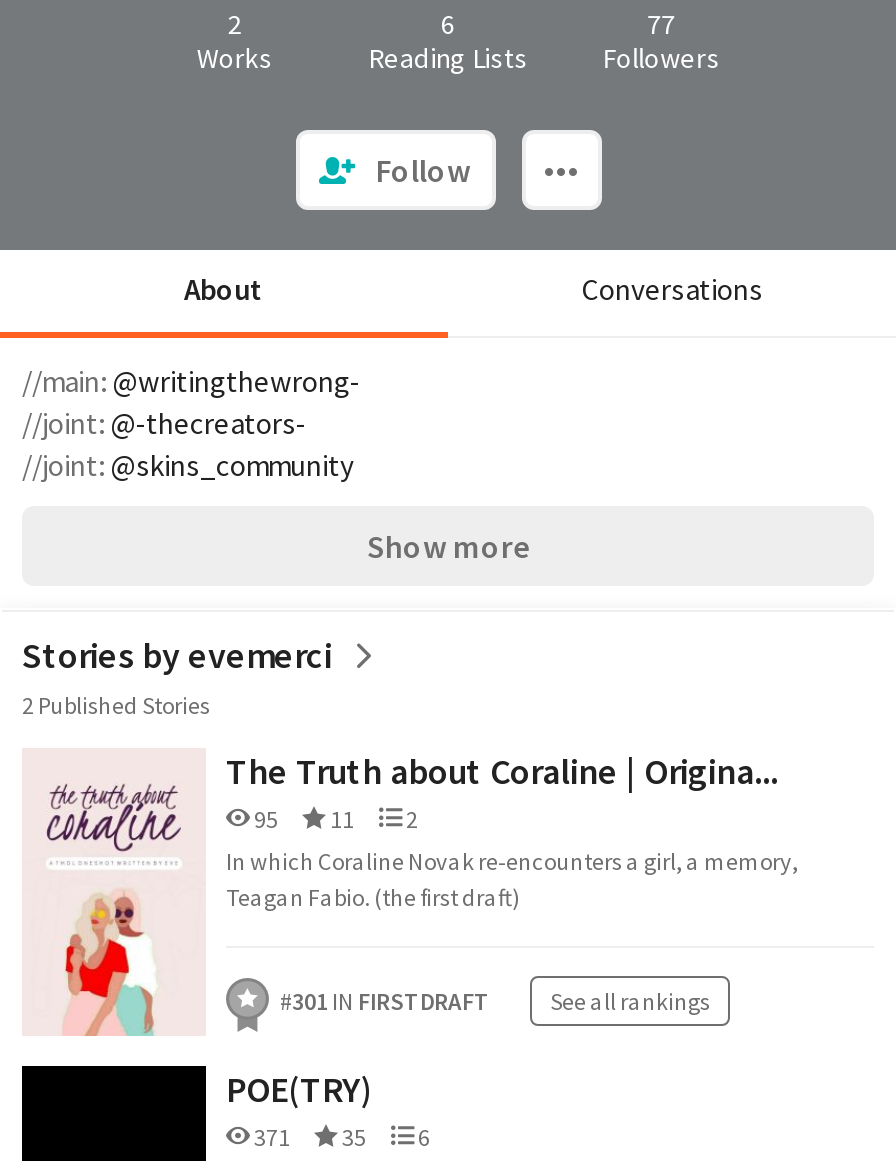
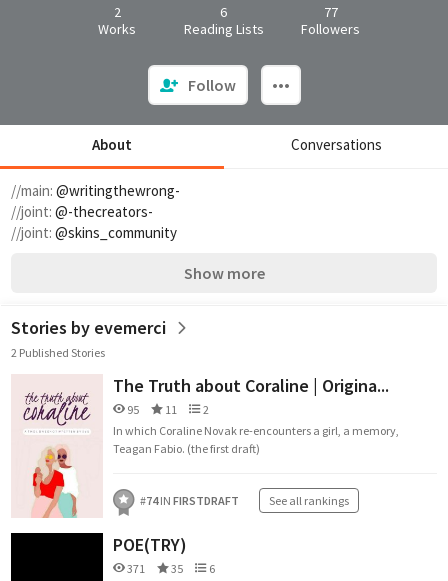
- #301 IN FIRSTDRAFT
+ #74 IN FIRSTDRAFT
